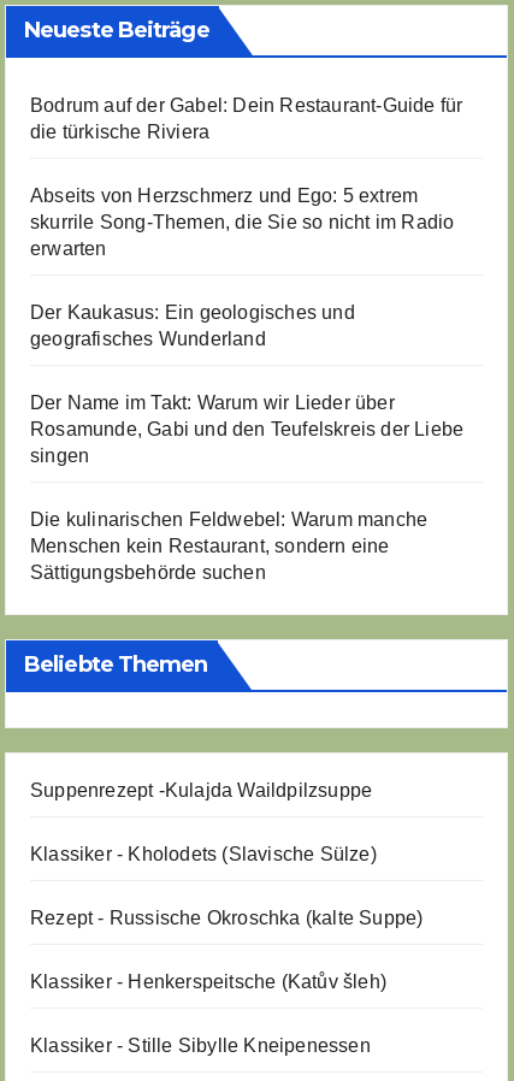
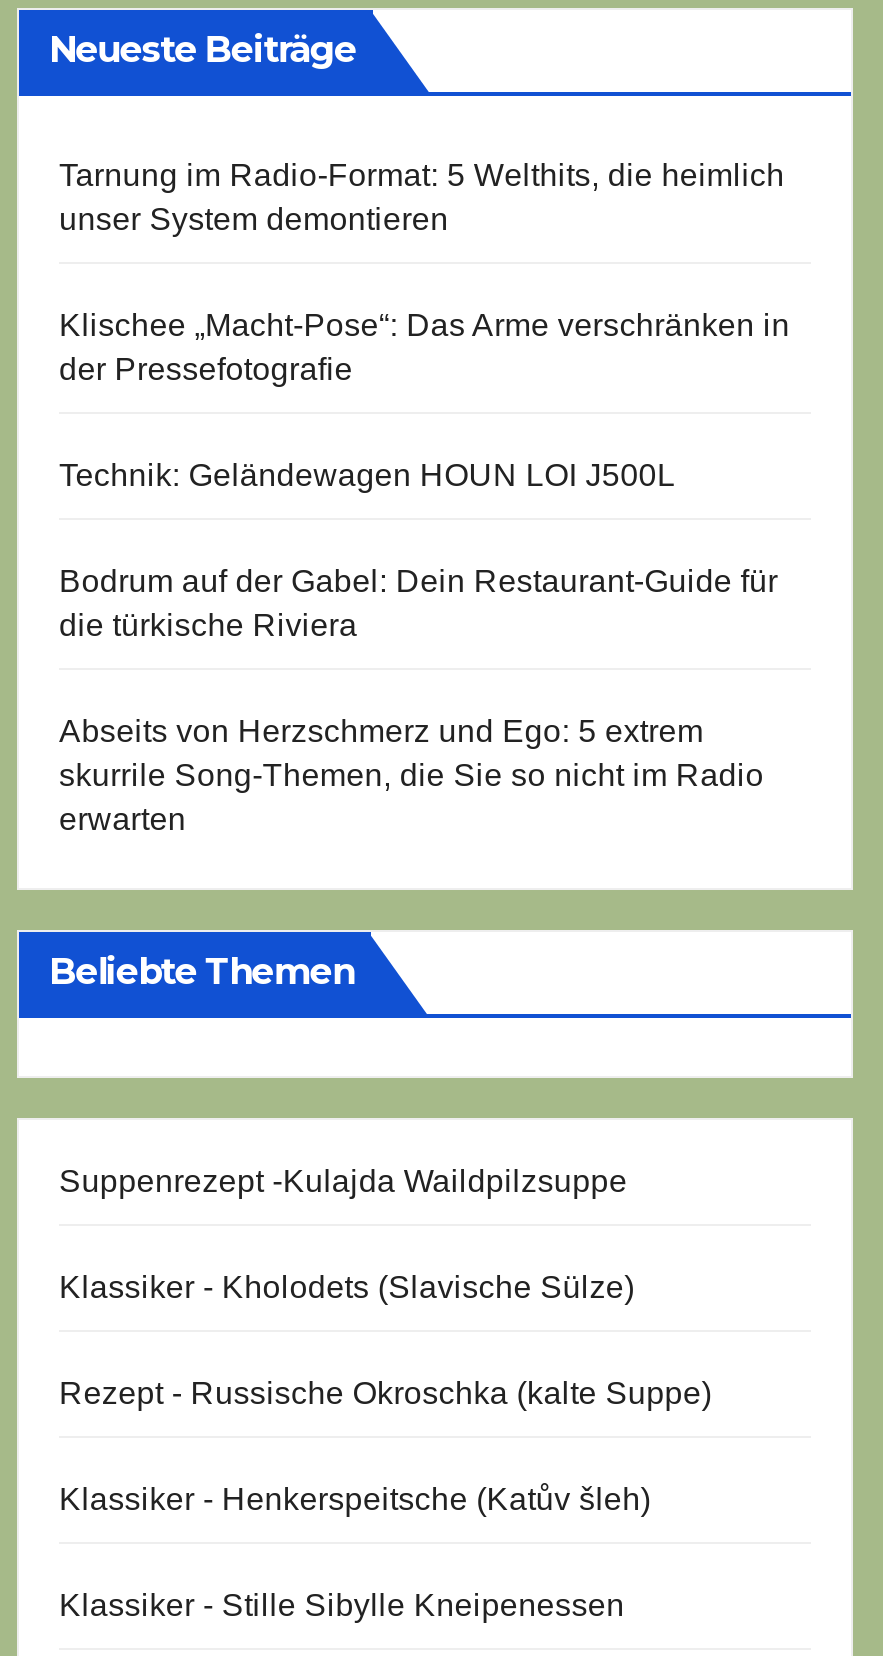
+ Tarnung im Radio-Format: 5 Welthits, die heimlich
+ unser System demontieren
+ Klischee „Macht-Pose“: Das Arme verschränken in
+ der Pressefotografie
+ Technik: Geländewagen HOUN LOI J500L

moved down: Bodrum auf der Gabel: Dein Restaurant-Guide für | die türkische Riviera | Abseits von Herzschmerz und Ego: 5 extrem | skurrile Song-Themen, die Sie so nicht im Radio | erwarten

- Der Kaukasus: Ein geologisches und
- geografisches Wunderland
- Der Name im Takt: Warum wir Lieder über
- Rosamunde, Gabi und den Teufelskreis der Liebe
- singen
- Die kulinarischen Feldwebel: Warum manche
- Menschen kein Restaurant, sondern eine
- Sättigungsbehörde suchen
